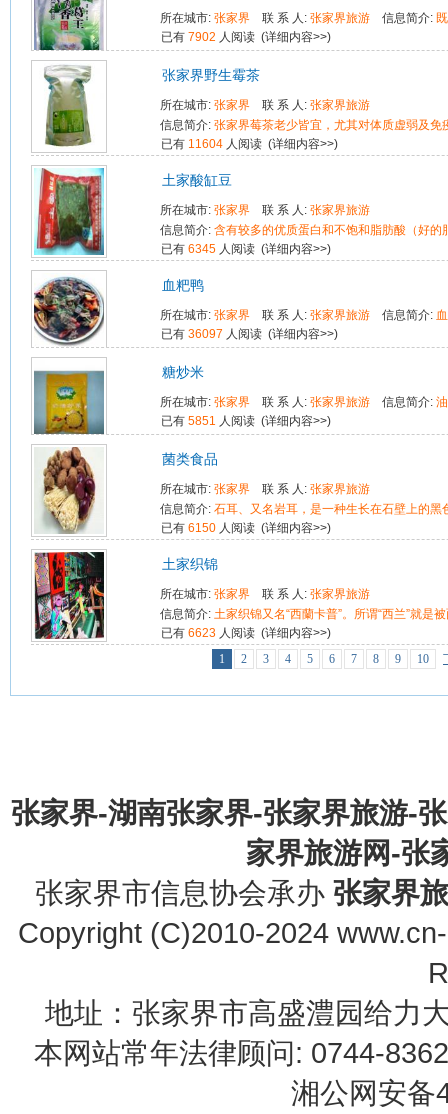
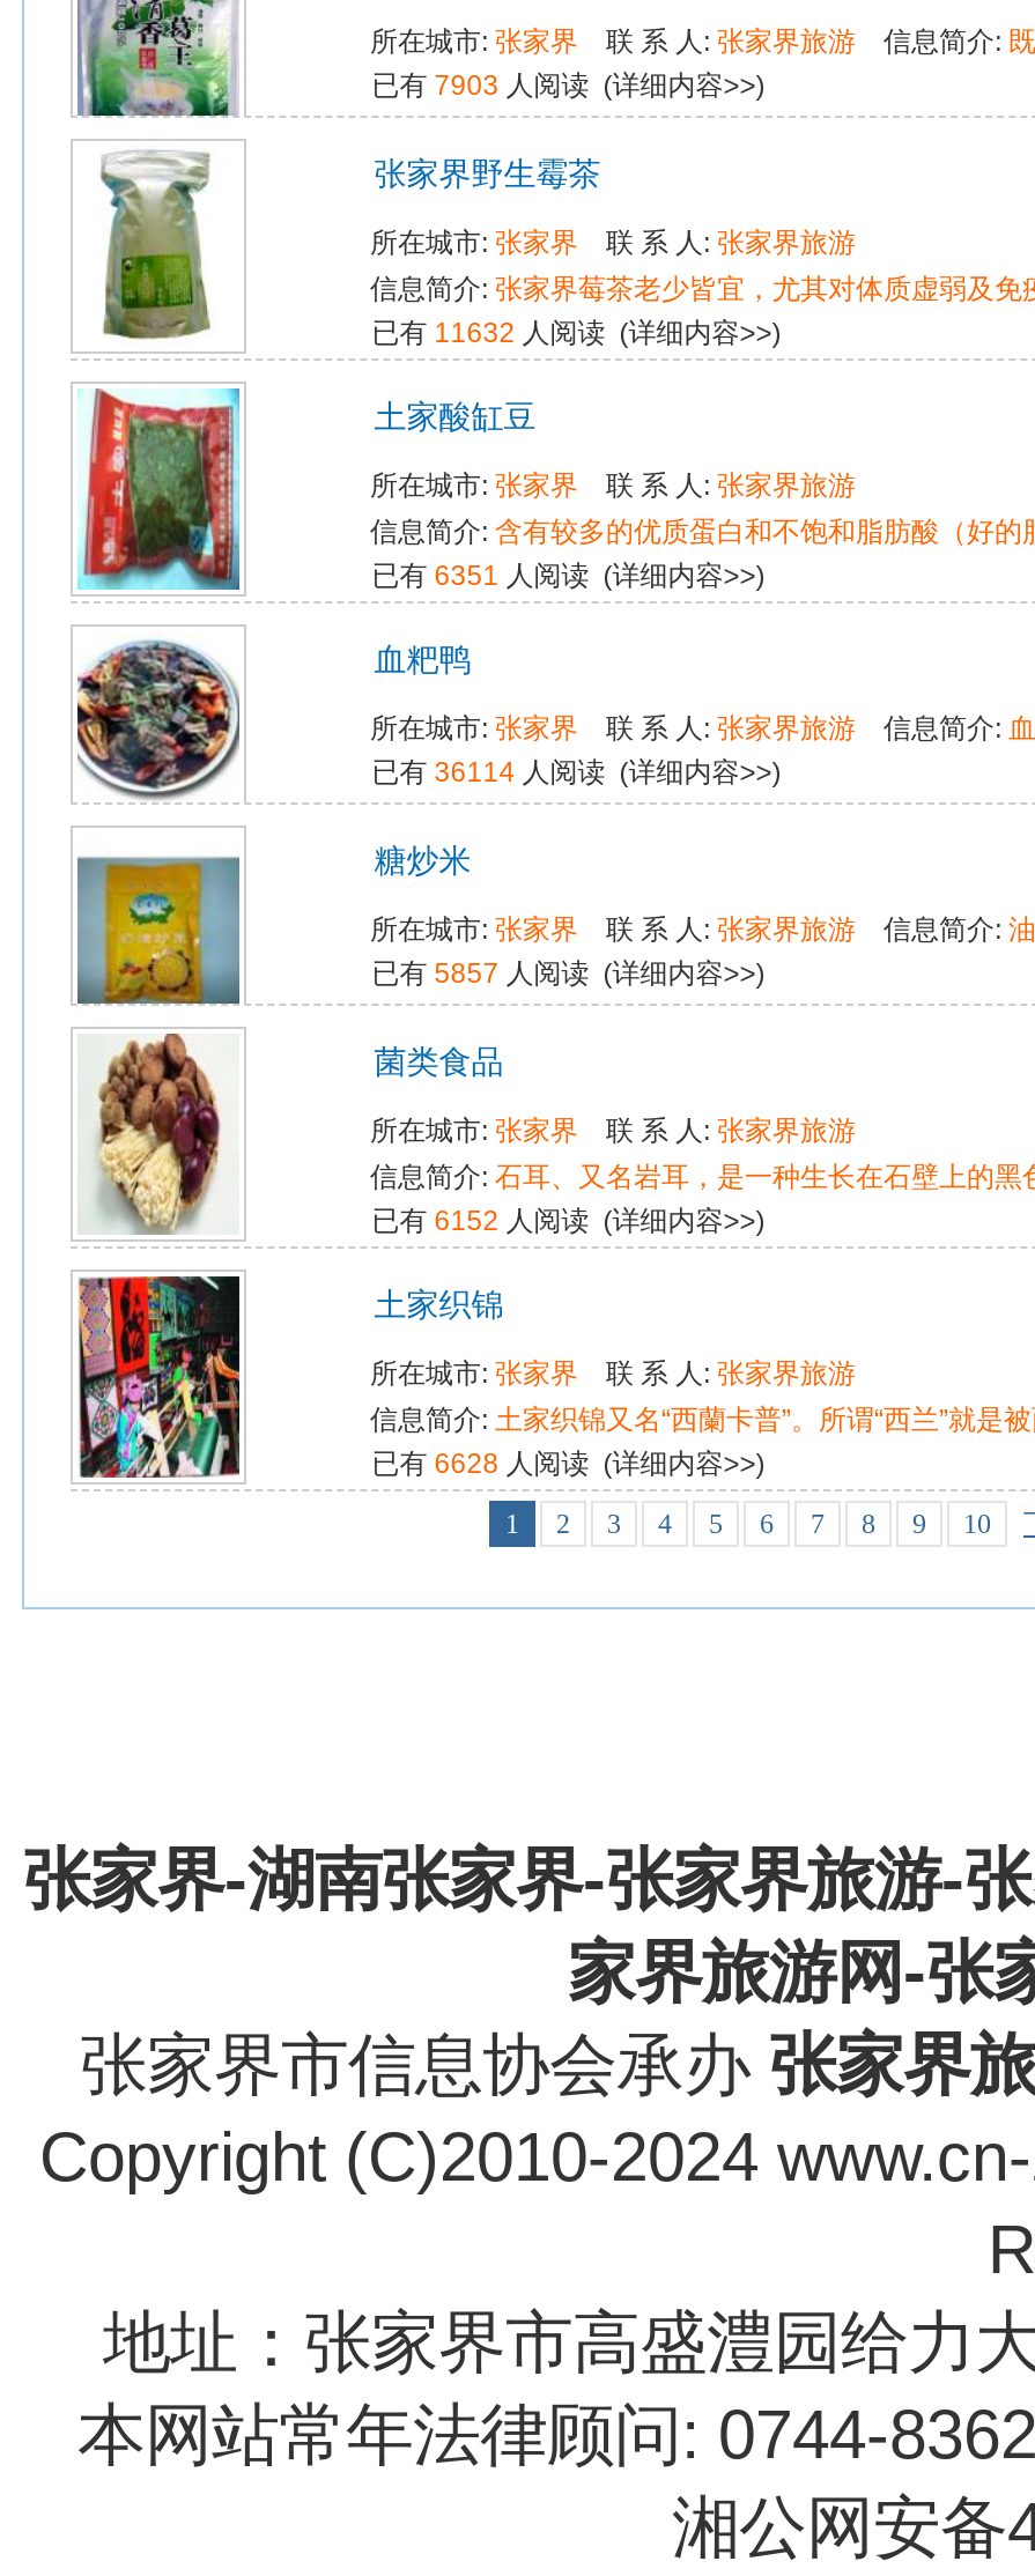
- 已有7902人阅读 (详细内容>>)
+ 已有7903人阅读 (详细内容>>)

- 已有11604人阅读 (详细内容>>)
+ 已有11632人阅读 (详细内容>>)

- 已有6345人阅读 (详细内容>>)
+ 已有6351人阅读 (详细内容>>)

- 已有36097人阅读 (详细内容>>)
+ 已有36114人阅读 (详细内容>>)

- 已有5851人阅读 (详细内容>>)
+ 已有5857人阅读 (详细内容>>)

- 已有6150人阅读 (详细内容>>)
+ 已有6152人阅读 (详细内容>>)

- 已有6623人阅读 (详细内容>>)
+ 已有6628人阅读 (详细内容>>)
